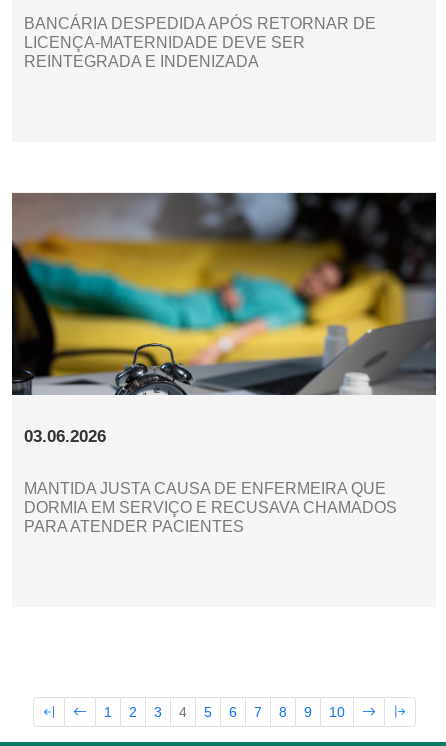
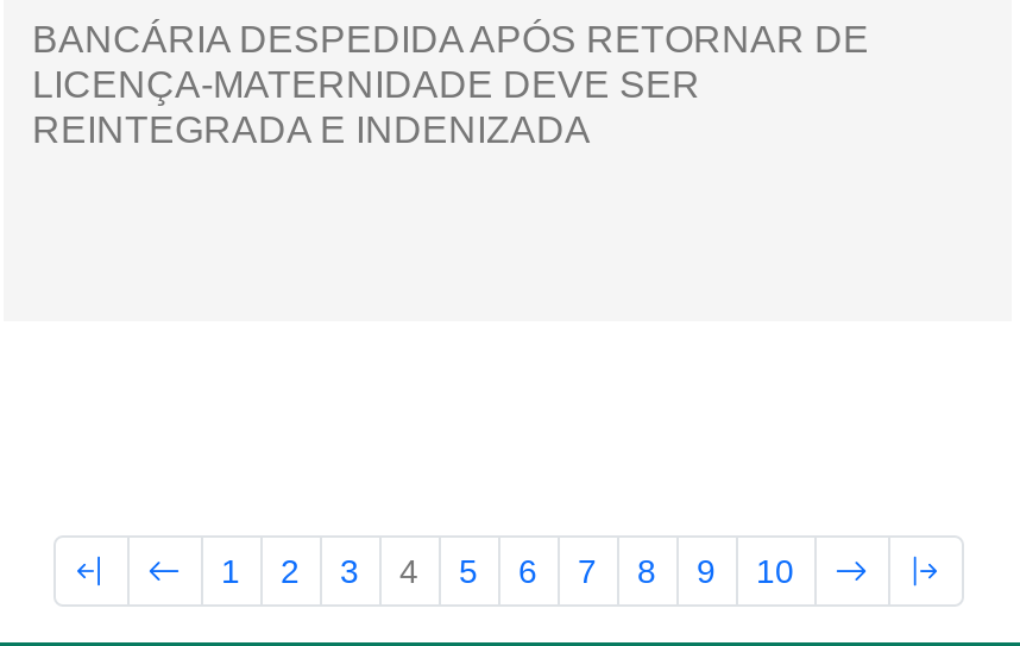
- [image]
- 03.06.2026
- MANTIDA JUSTA CAUSA DE ENFERMEIRA QUE
- DORMIA EM SERVIÇO E RECUSAVA CHAMADOS
- PARA ATENDER PACIENTES
